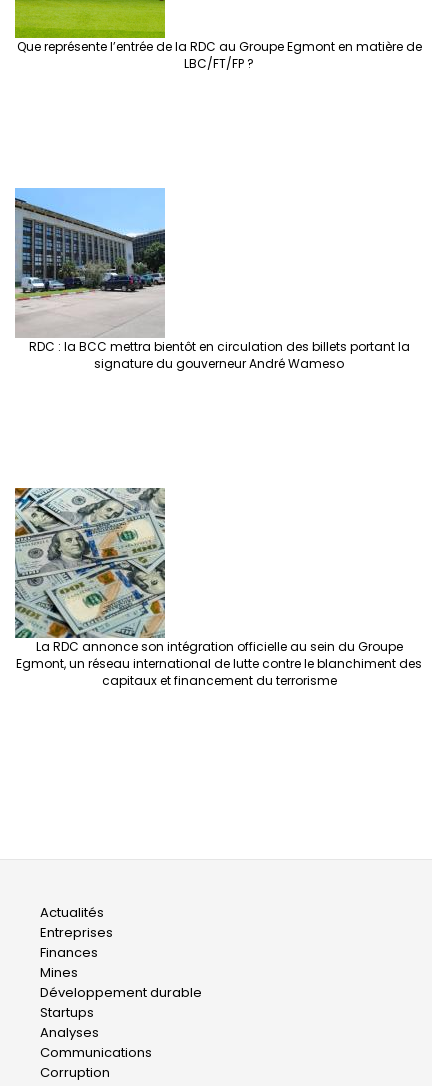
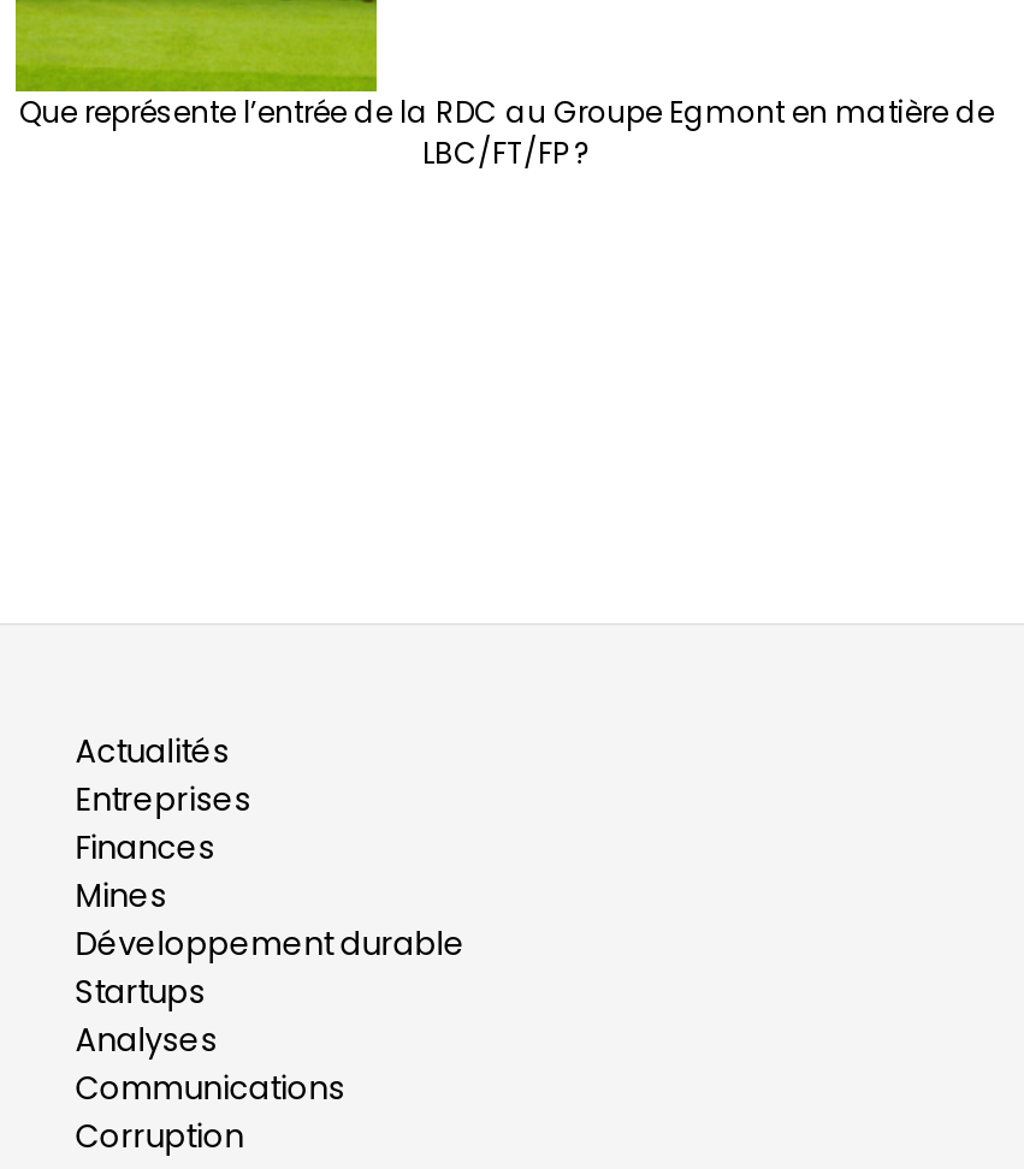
- [image]
- RDC : la BCC mettra bientôt en circulation des billets portant la
- signature du gouverneur André Wameso

- [image]
- La RDC annonce son intégration officielle au sein du Groupe
- Egmont, un réseau international de lutte contre le blanchiment des
- capitaux et financement du terrorisme
